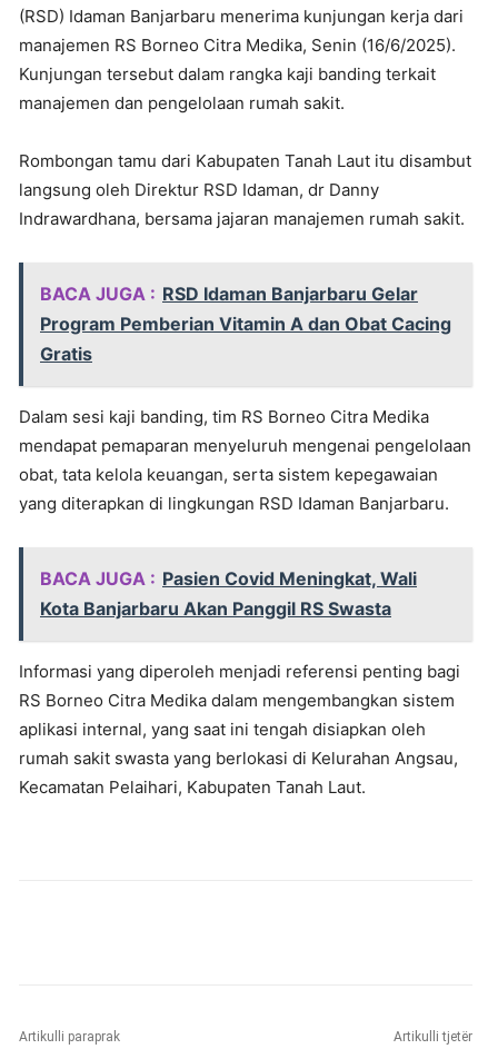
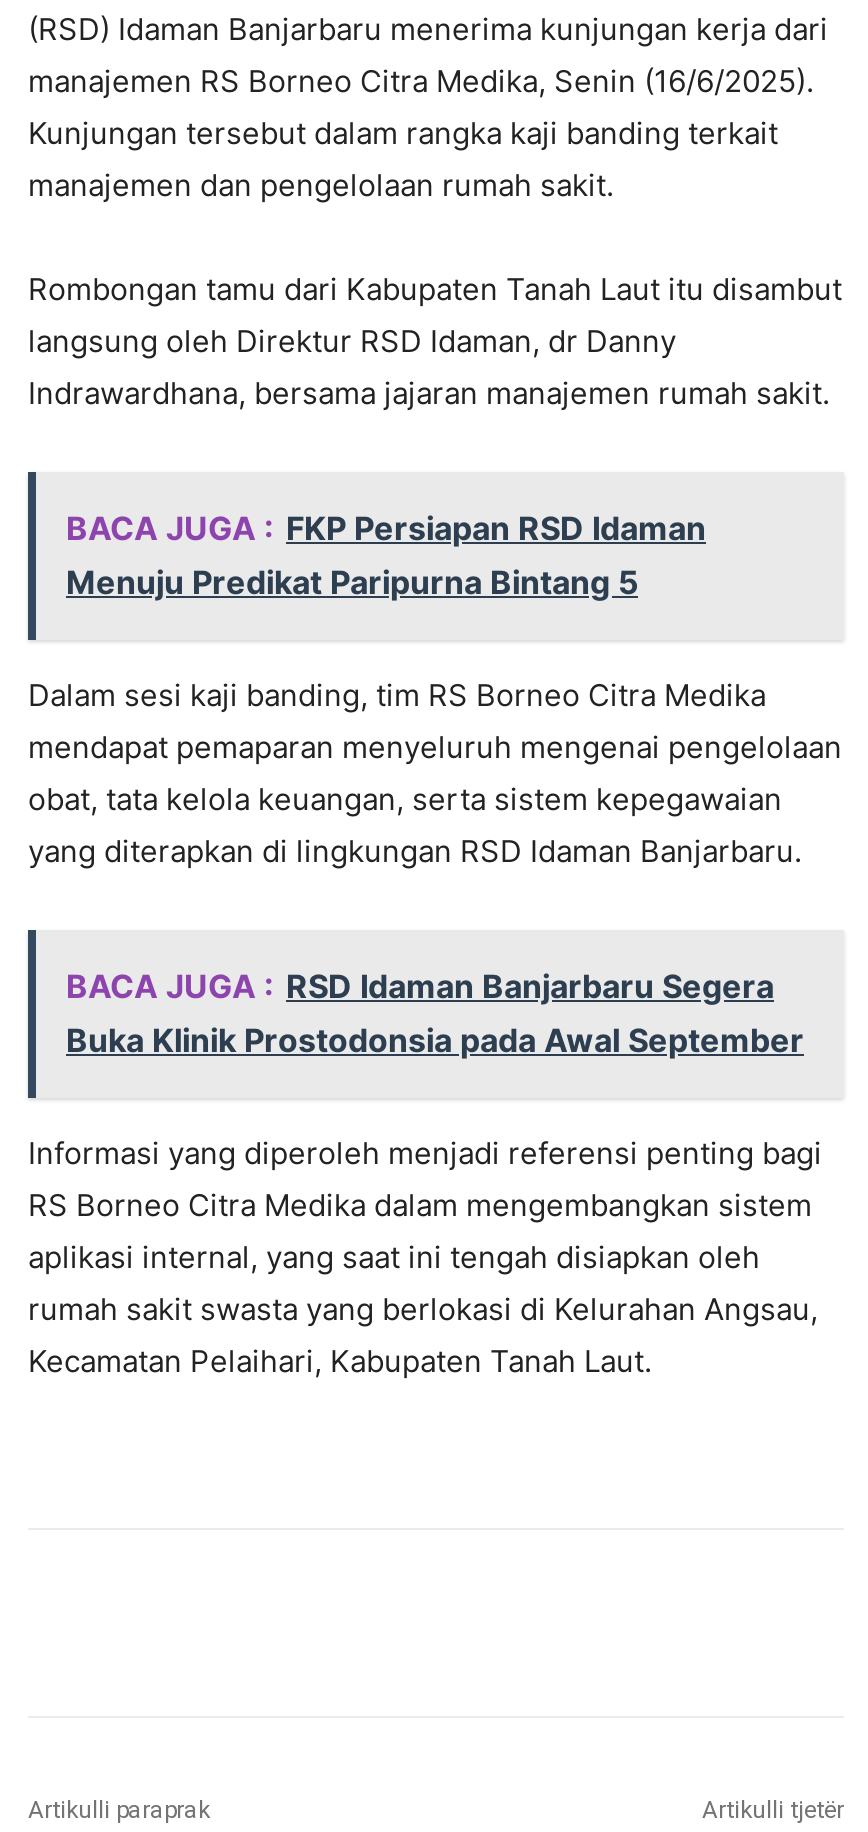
- BACA JUGA : RSD Idaman Banjarbaru Gelar
- Program Pemberian Vitamin A dan Obat Cacing
- Gratis
+ BACA JUGA : FKP Persiapan RSD Idaman
+ Menuju Predikat Paripurna Bintang 5

- BACA JUGA : Pasien Covid Meningkat, Wali
- Kota Banjarbaru Akan Panggil RS Swasta
+ BACA JUGA : RSD Idaman Banjarbaru Segera
+ Buka Klinik Prostodonsia pada Awal September
